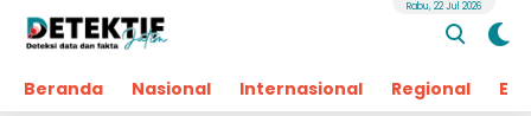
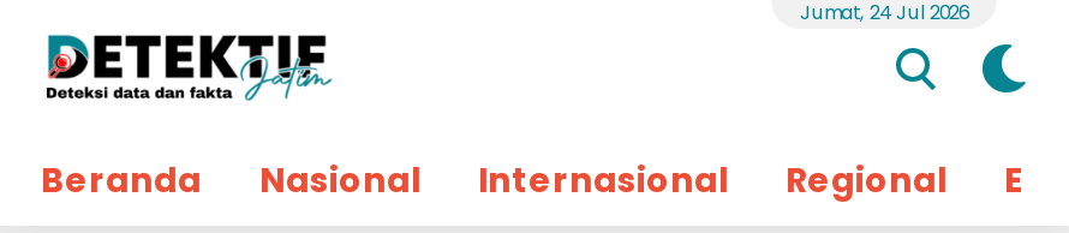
- Rabu, 22 Jul 2026
+ Jumat, 24 Jul 2026
